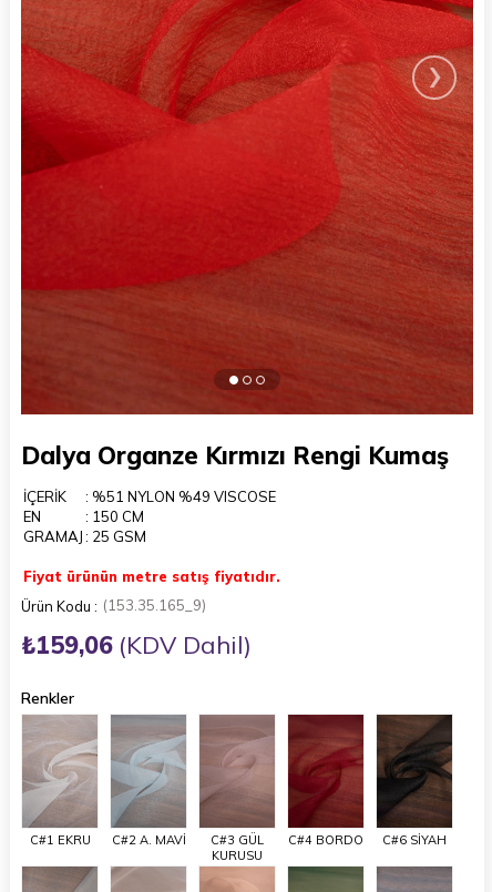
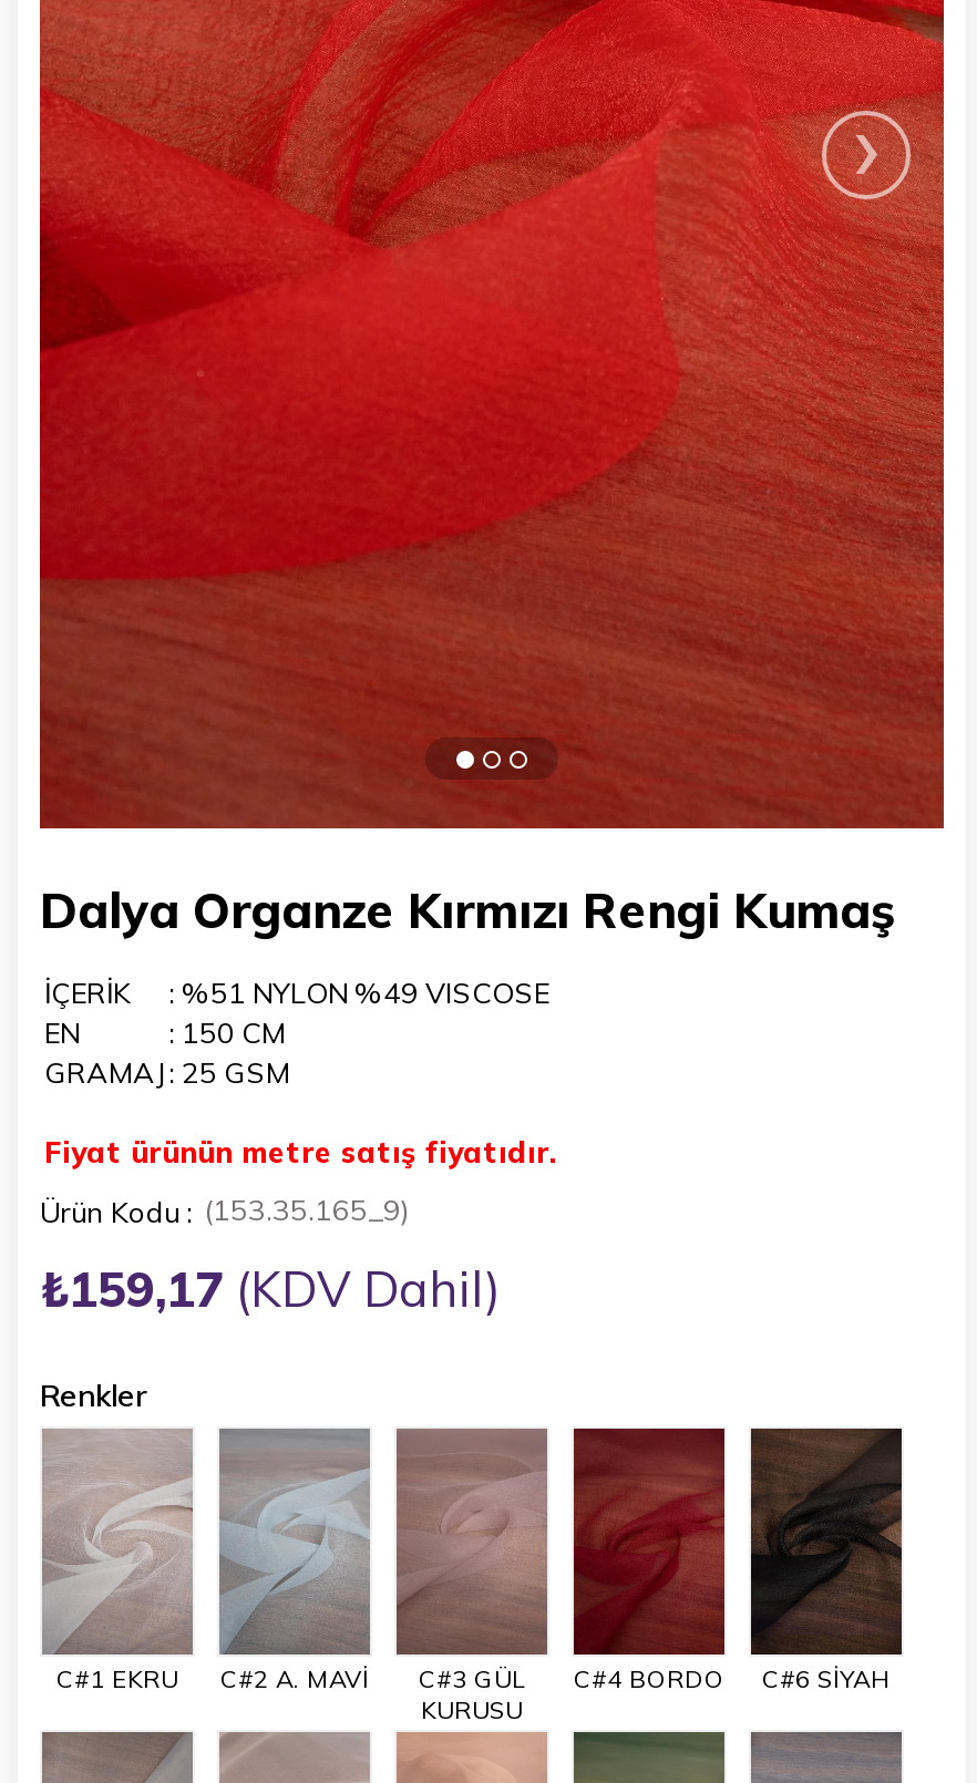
- ₺159,06 (KDV Dahil)
+ ₺159,17 (KDV Dahil)
